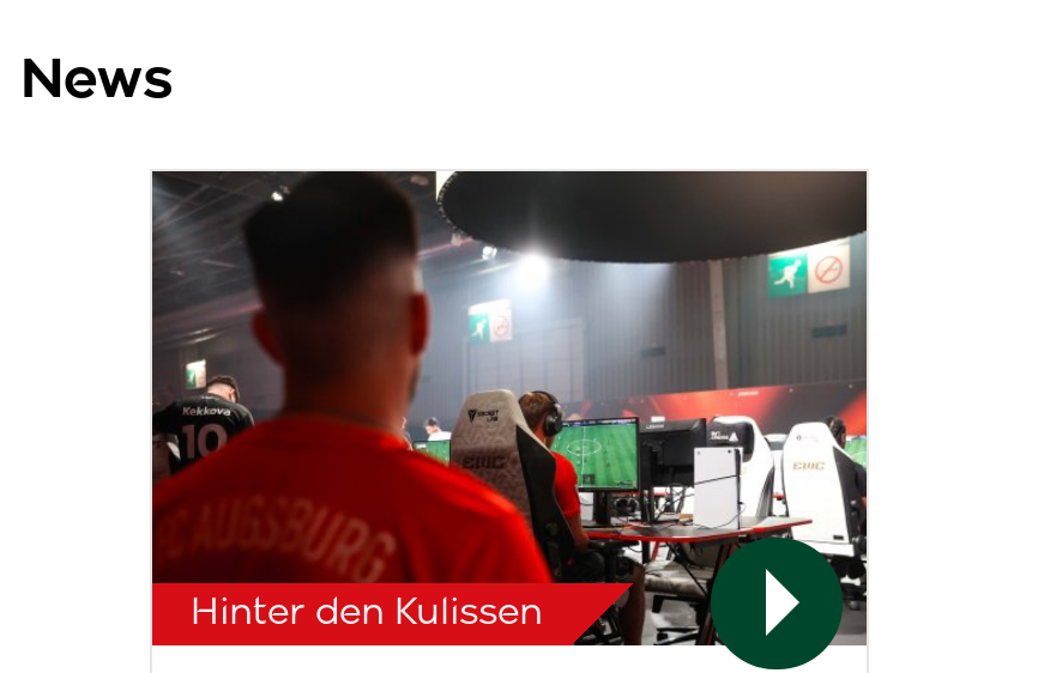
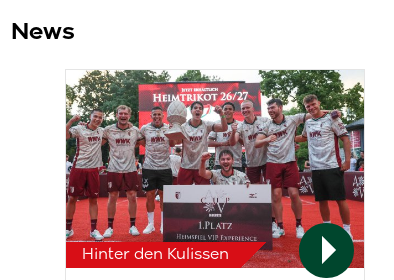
- [image]
+ [image]
